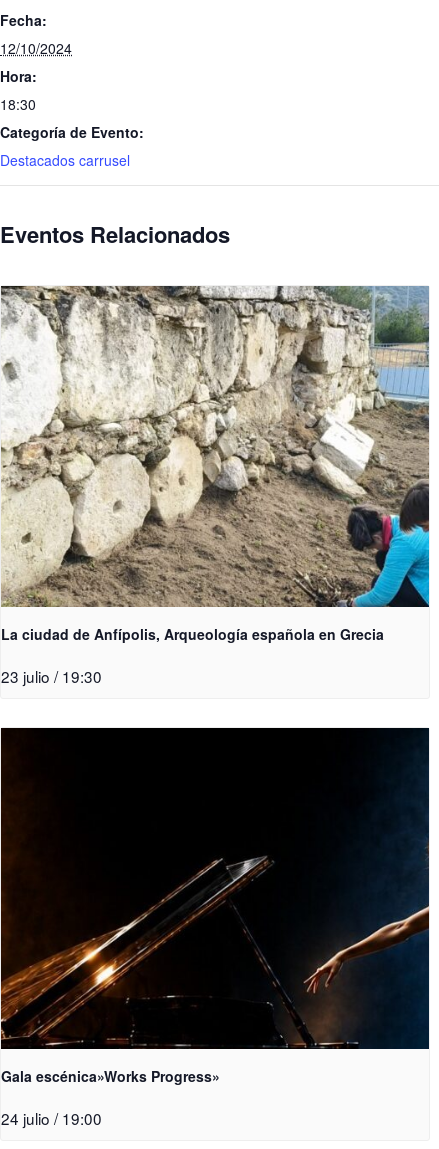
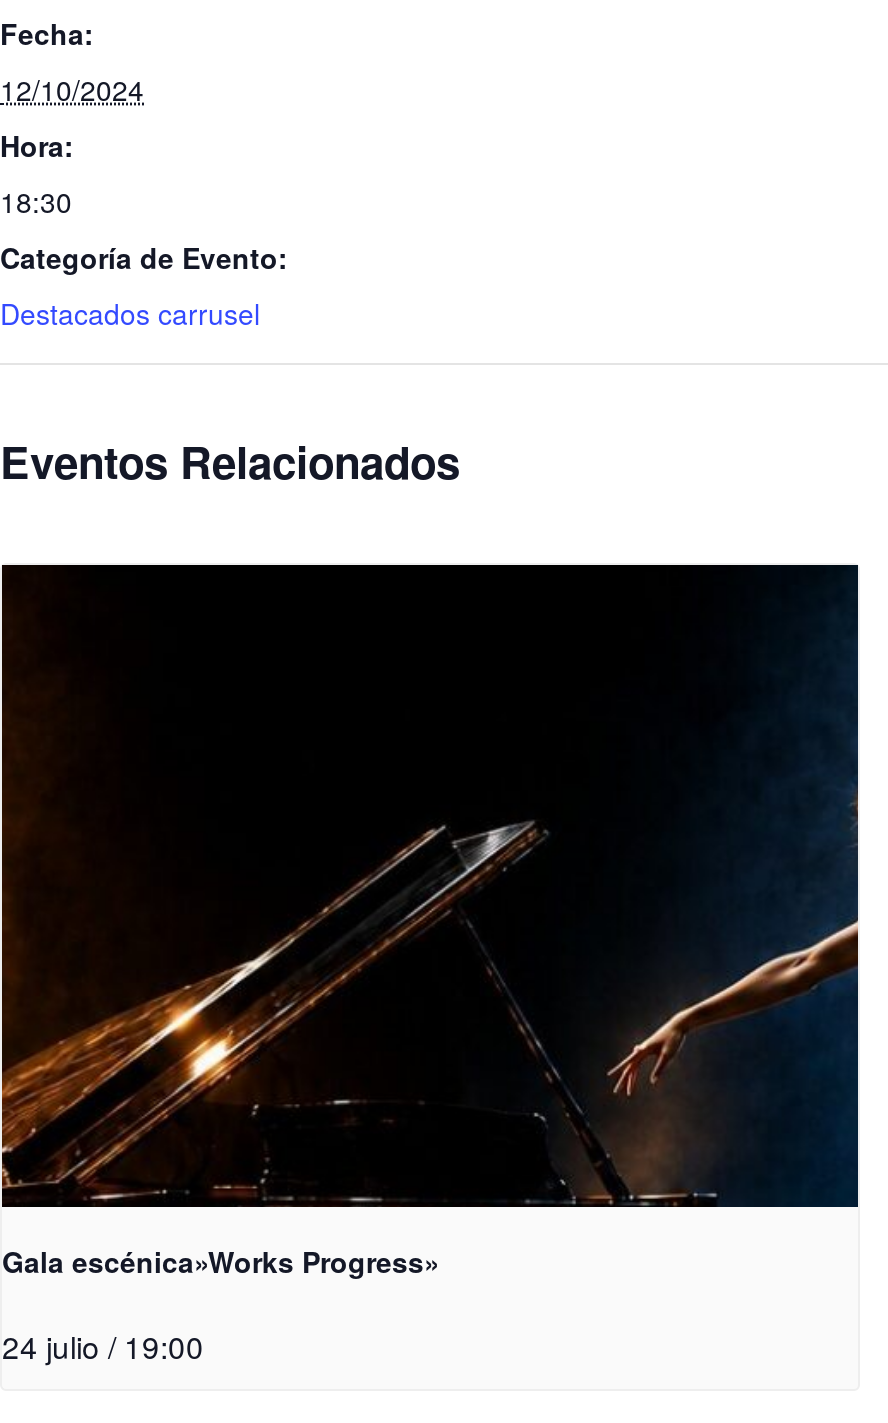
- [image]
- La ciudad de Anfípolis, Arqueología española en Grecia
- 23 julio / 19:30
